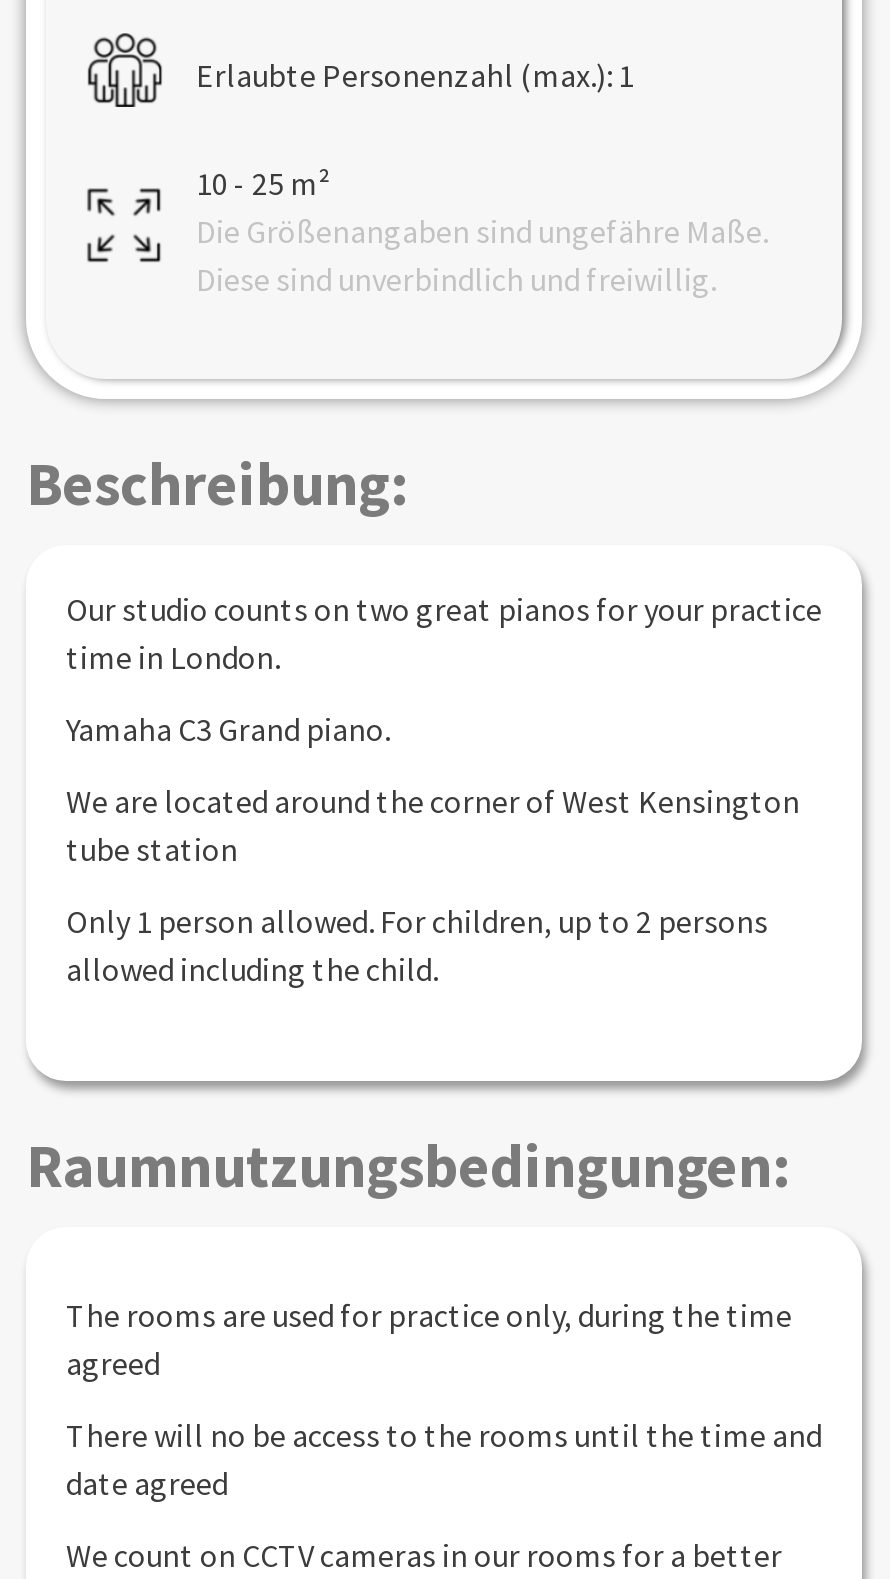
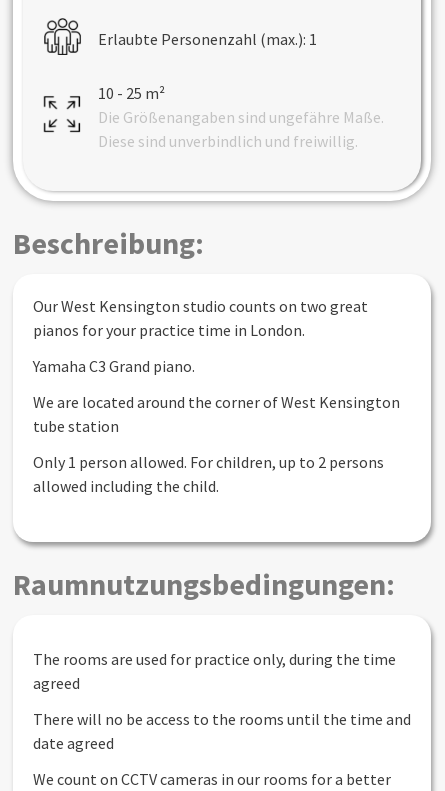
- Our studio counts on two great pianos for your practice
- time in London.
+ Our West Kensington studio counts on two great
+ pianos for your practice time in London.
